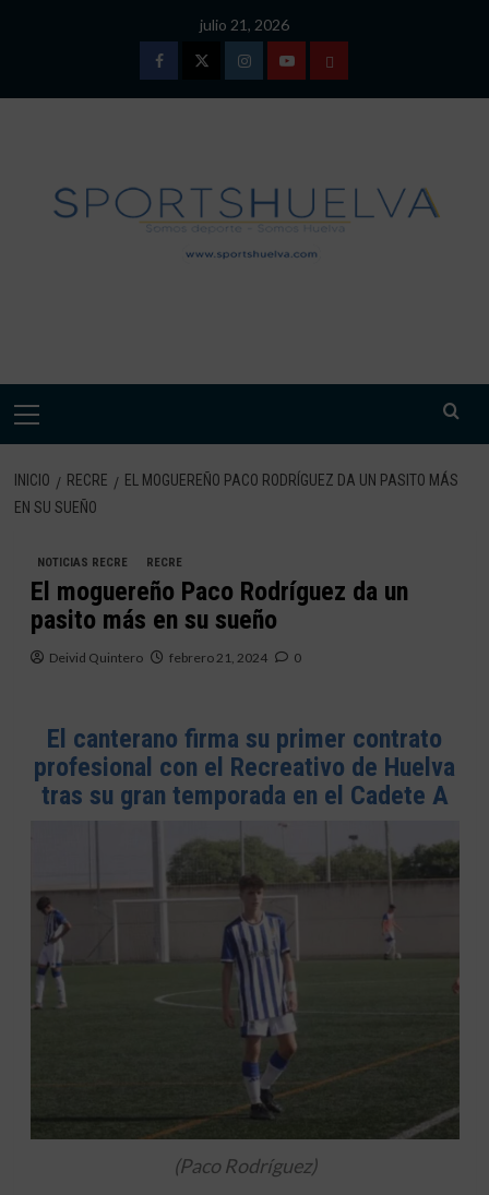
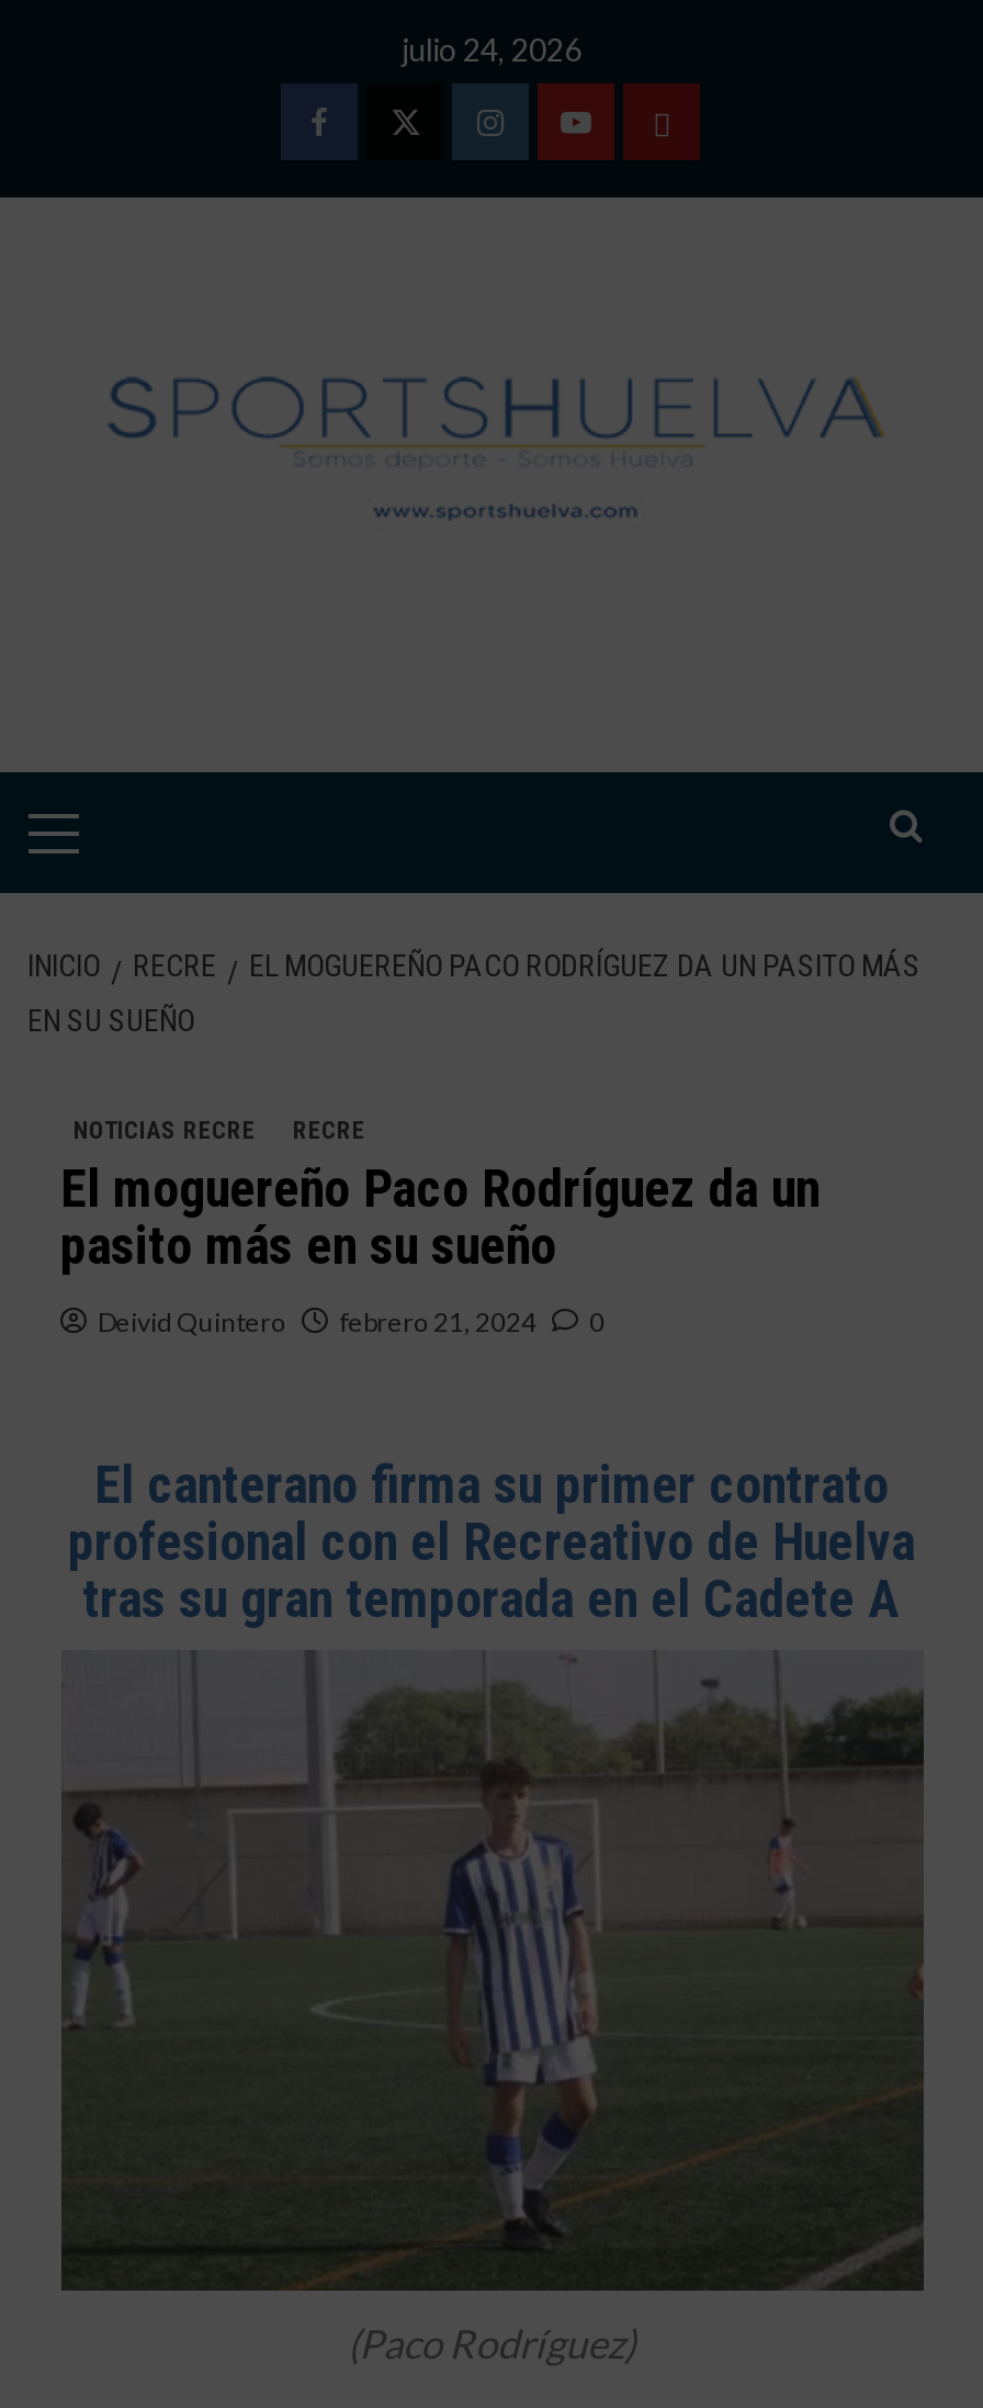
- julio 21, 2026
+ julio 24, 2026
